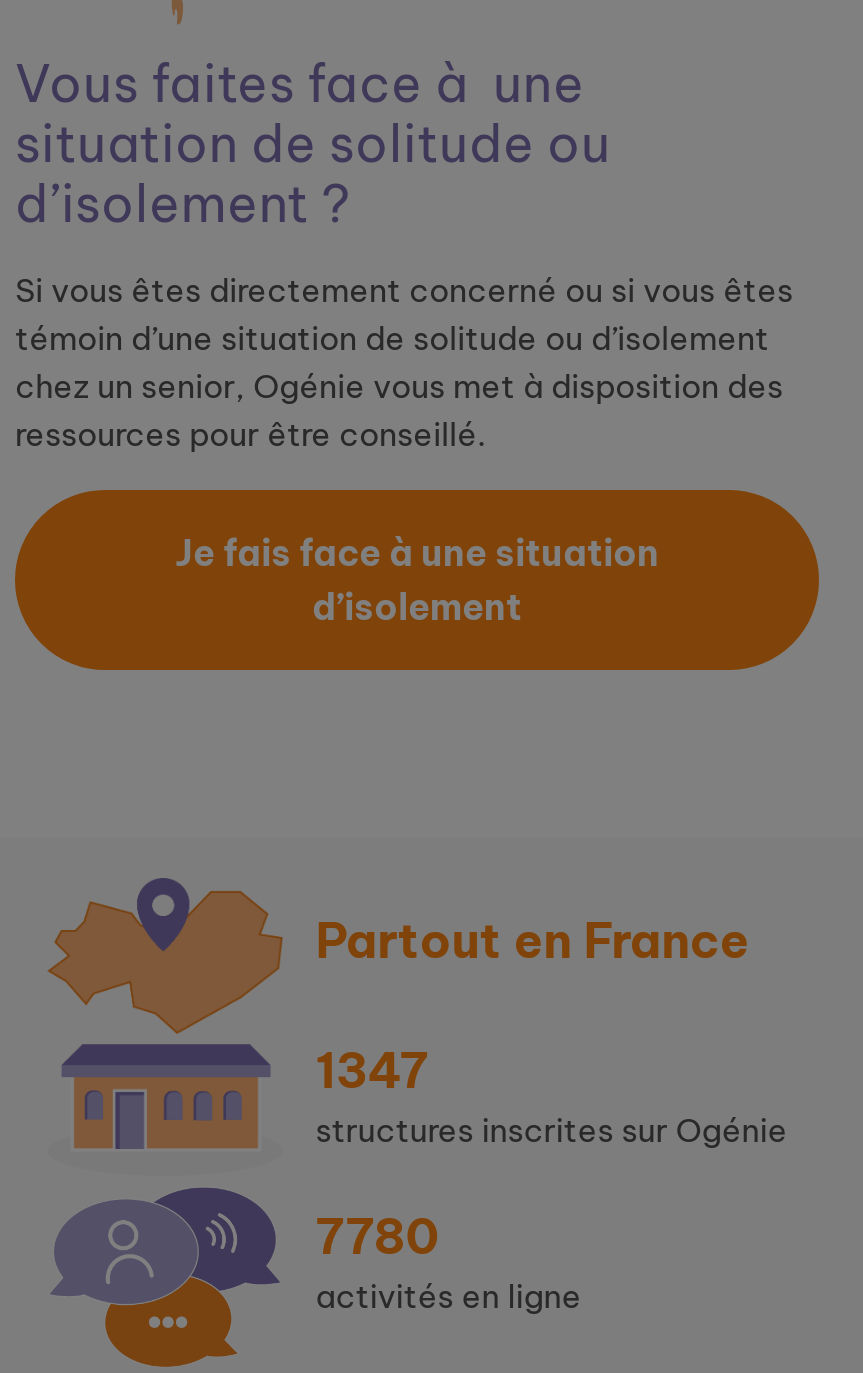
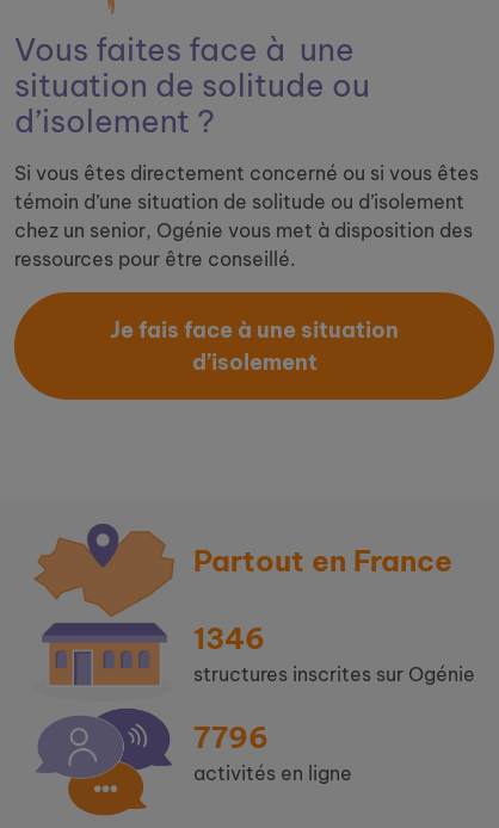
- 1347
+ 1346

- 7780
+ 7796
